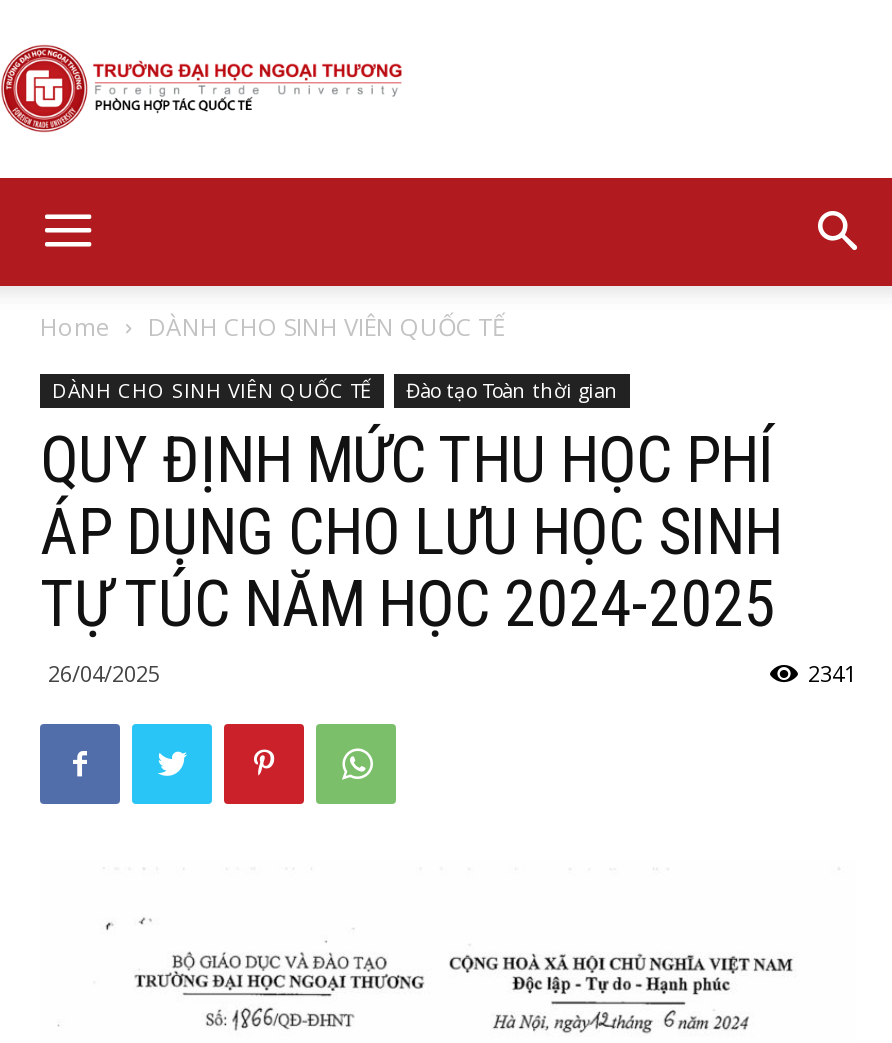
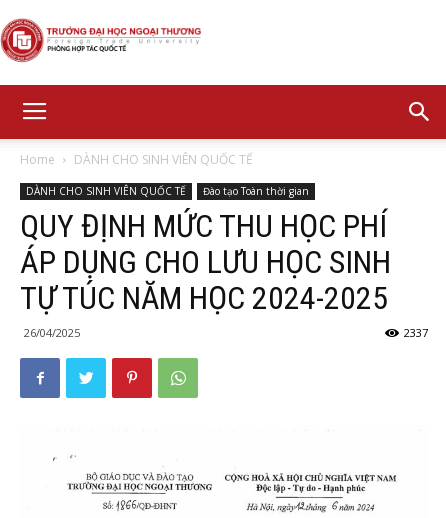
- 2341
+ 2337
